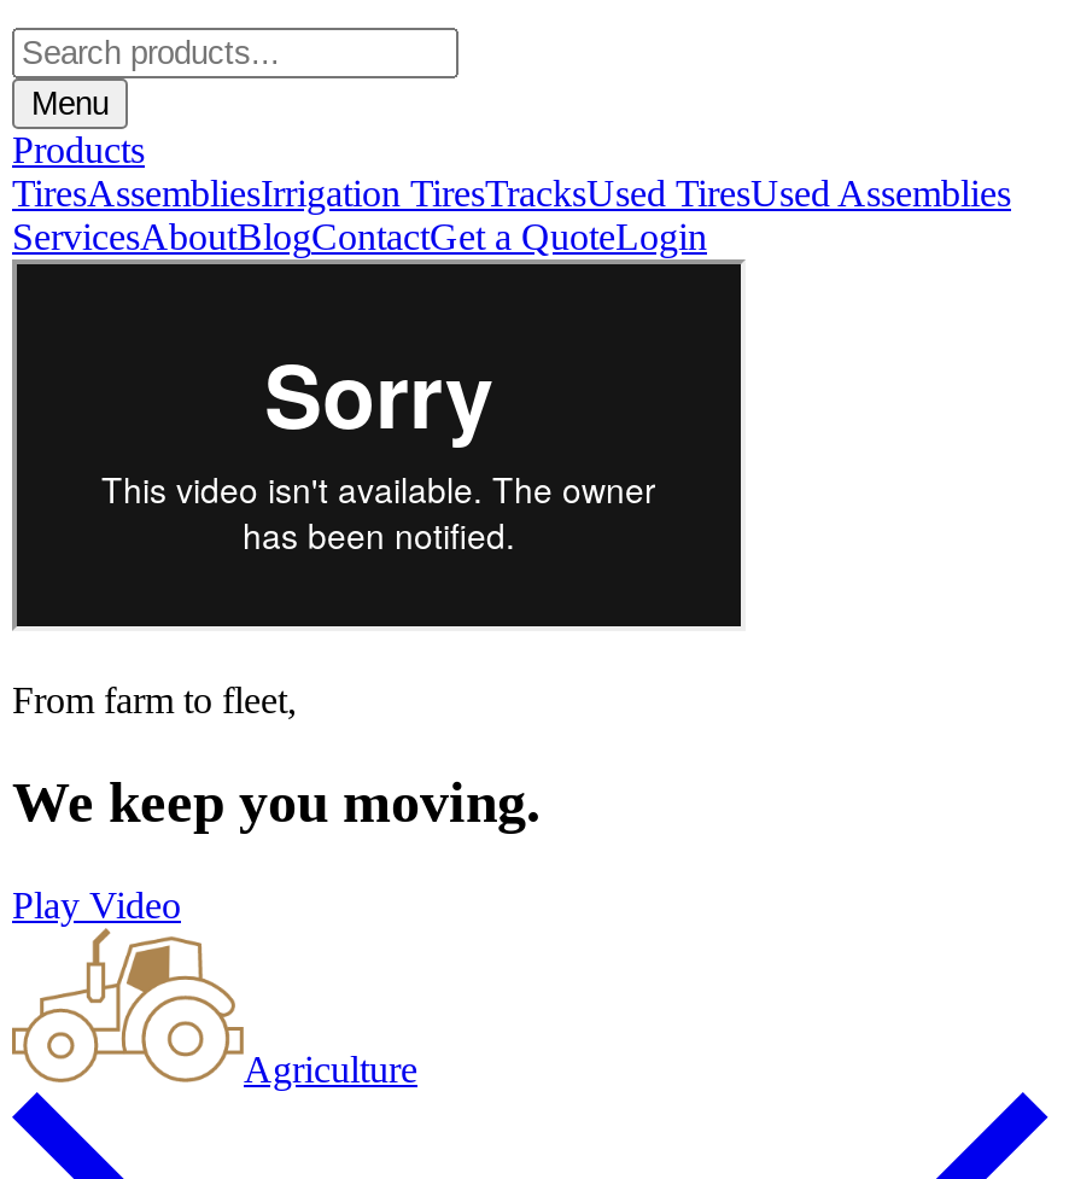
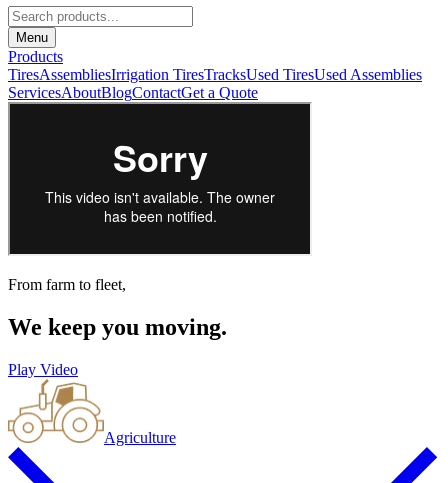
- ServicesAboutBlogContactGet a QuoteLogin
+ ServicesAboutBlogContactGet a Quote
